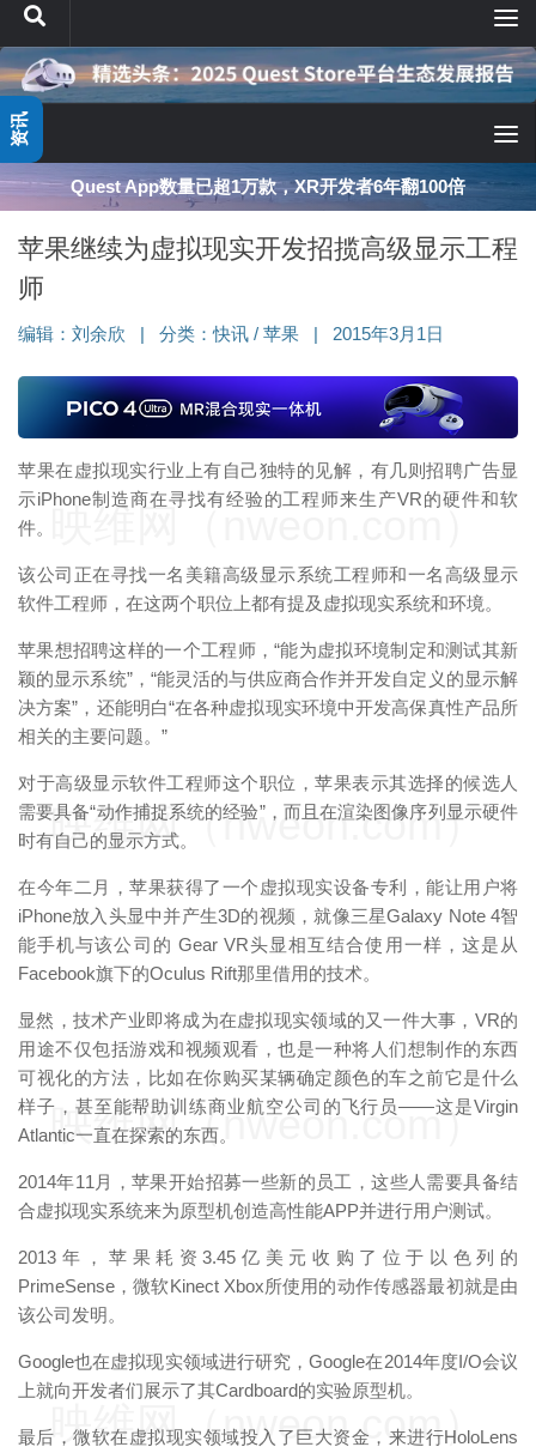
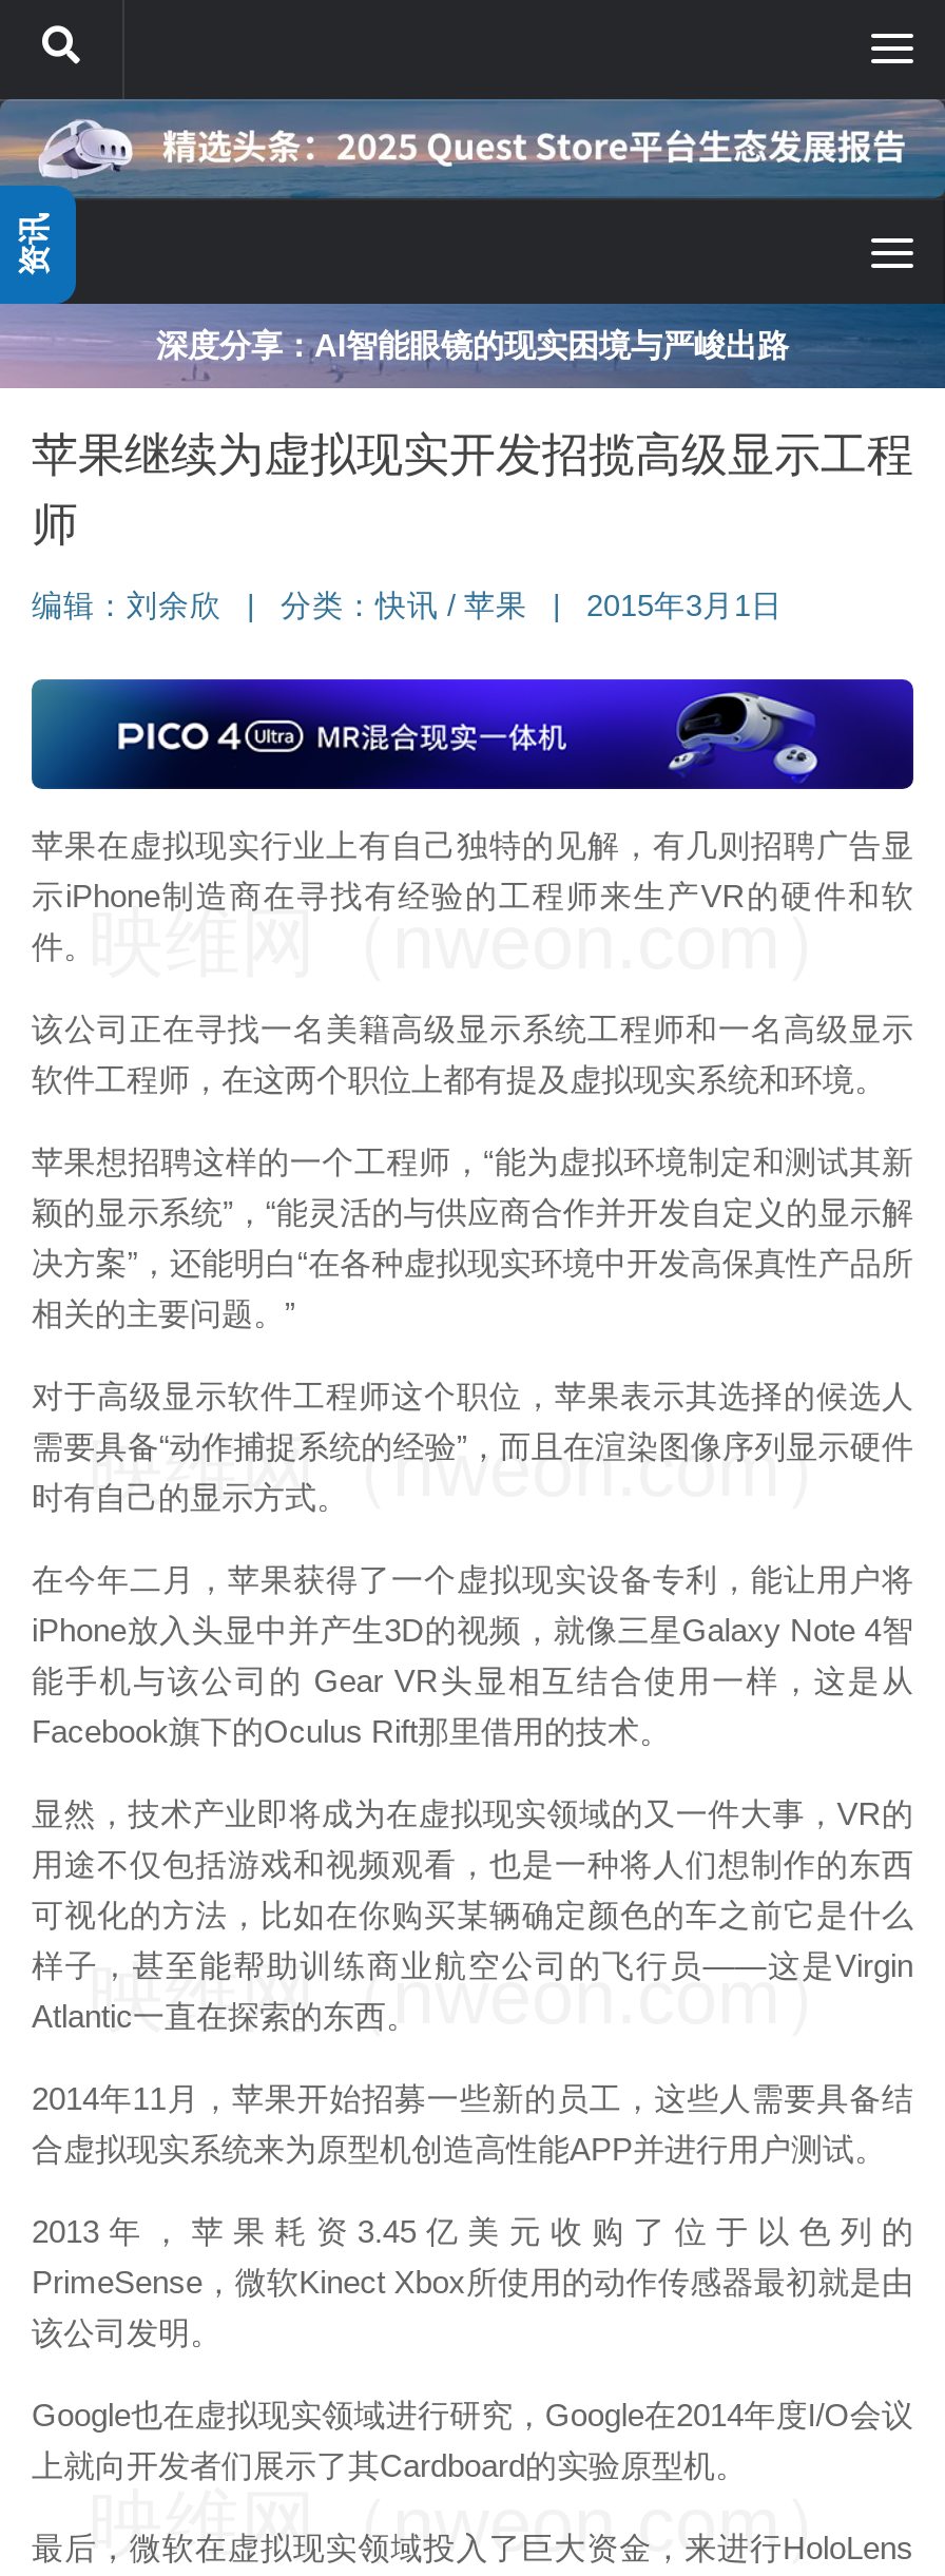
- Quest App数量已超1万款，XR开发者6年翻100倍
+ 深度分享：AI智能眼镜的现实困境与严峻出路
